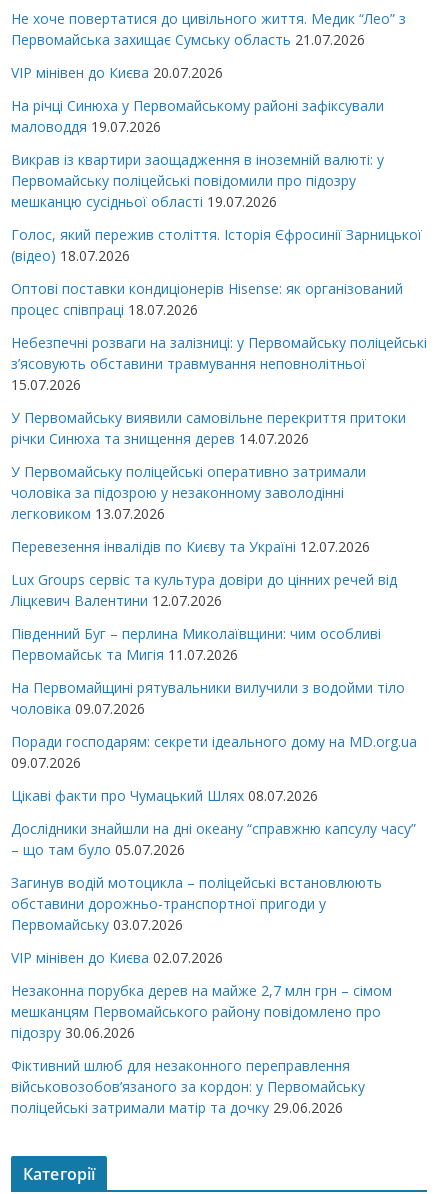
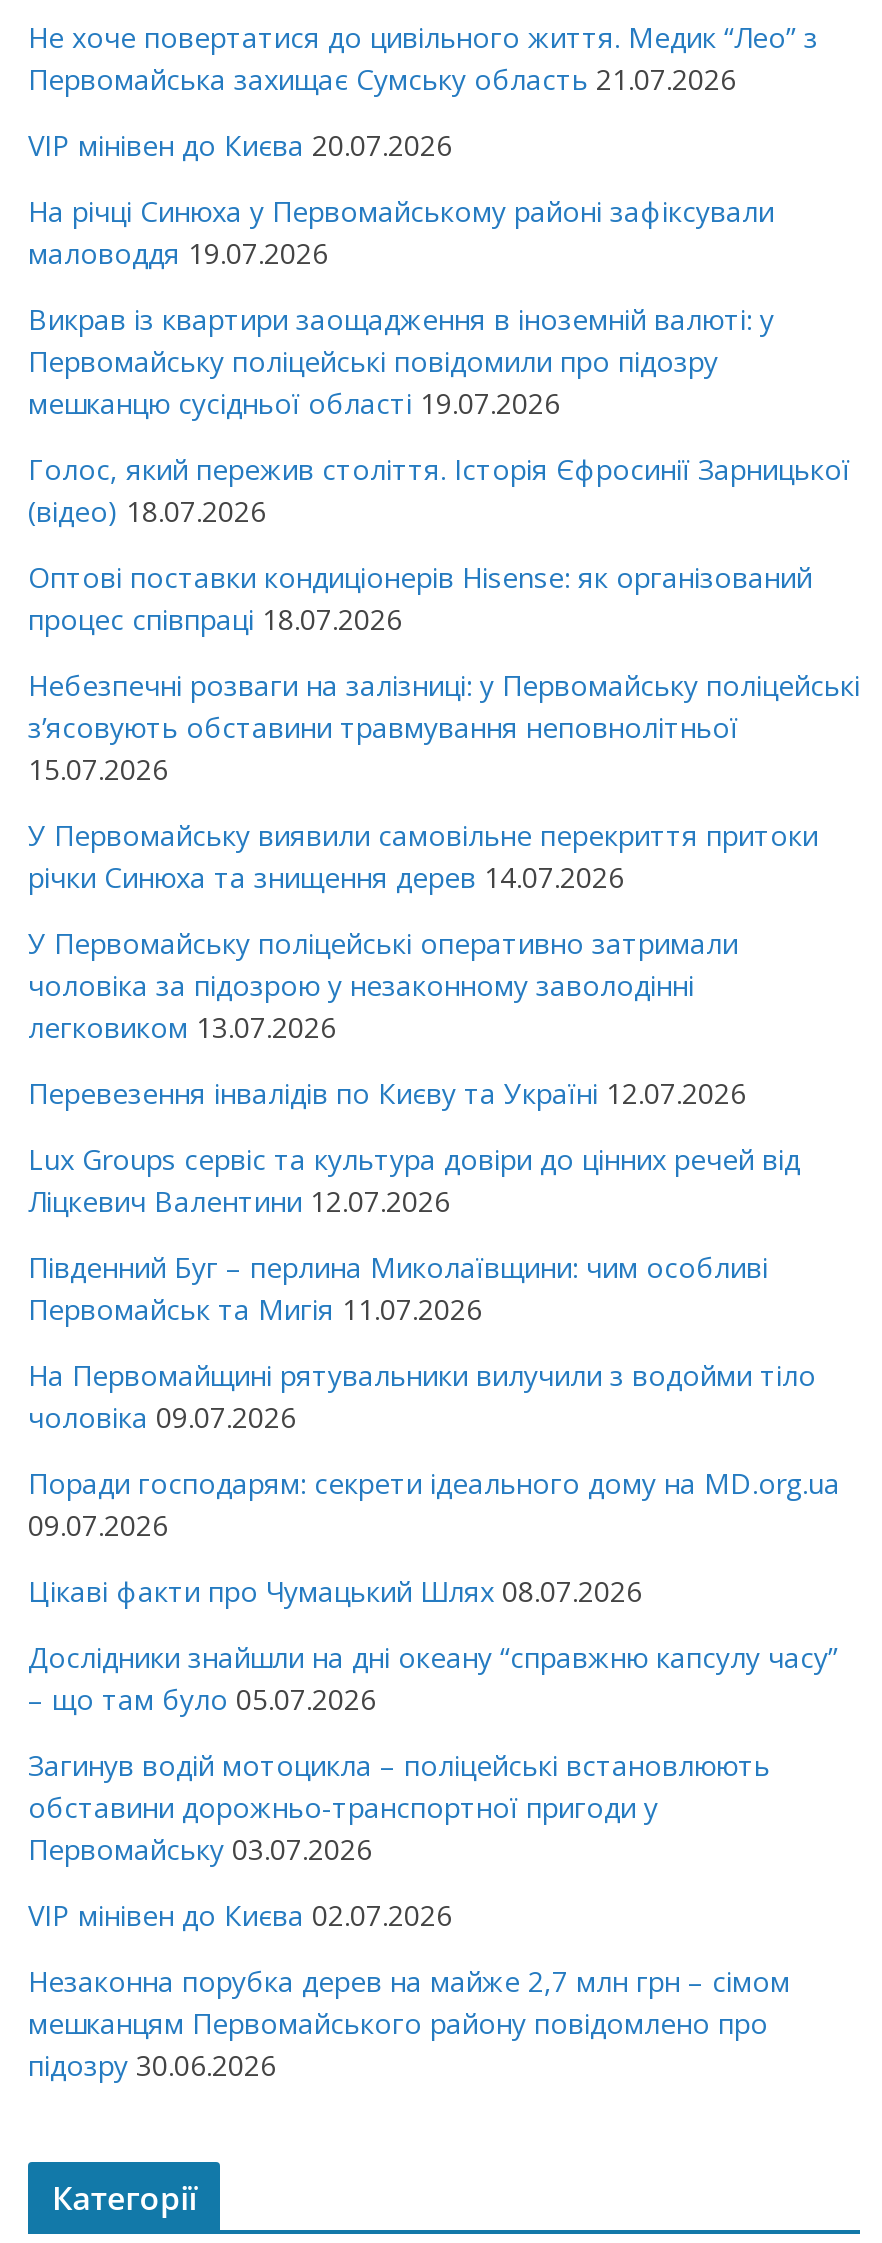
- Фіктивний шлюб для незаконного переправлення
- військовозобов’язаного за кордон: у Первомайську
- поліцейські затримали матір та дочку 29.06.2026
